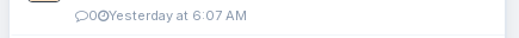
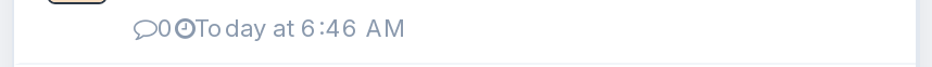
- Yesterday at 6:07 AM
+ Today at 6:46 AM
